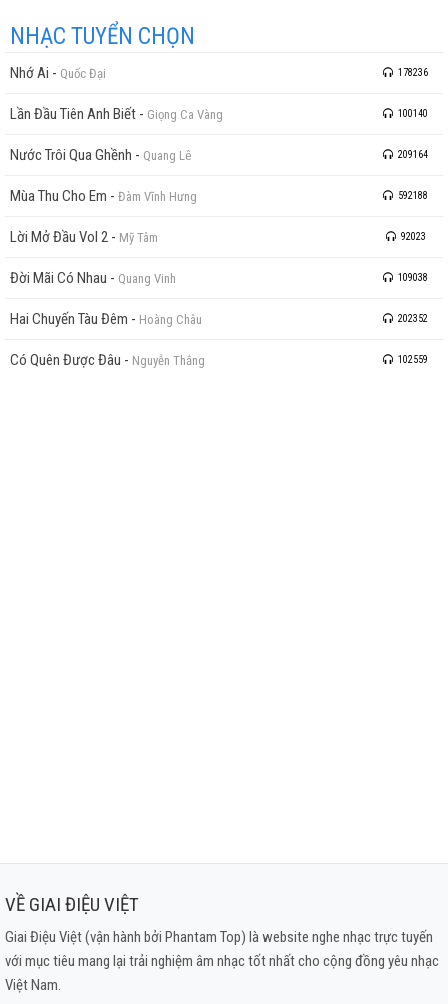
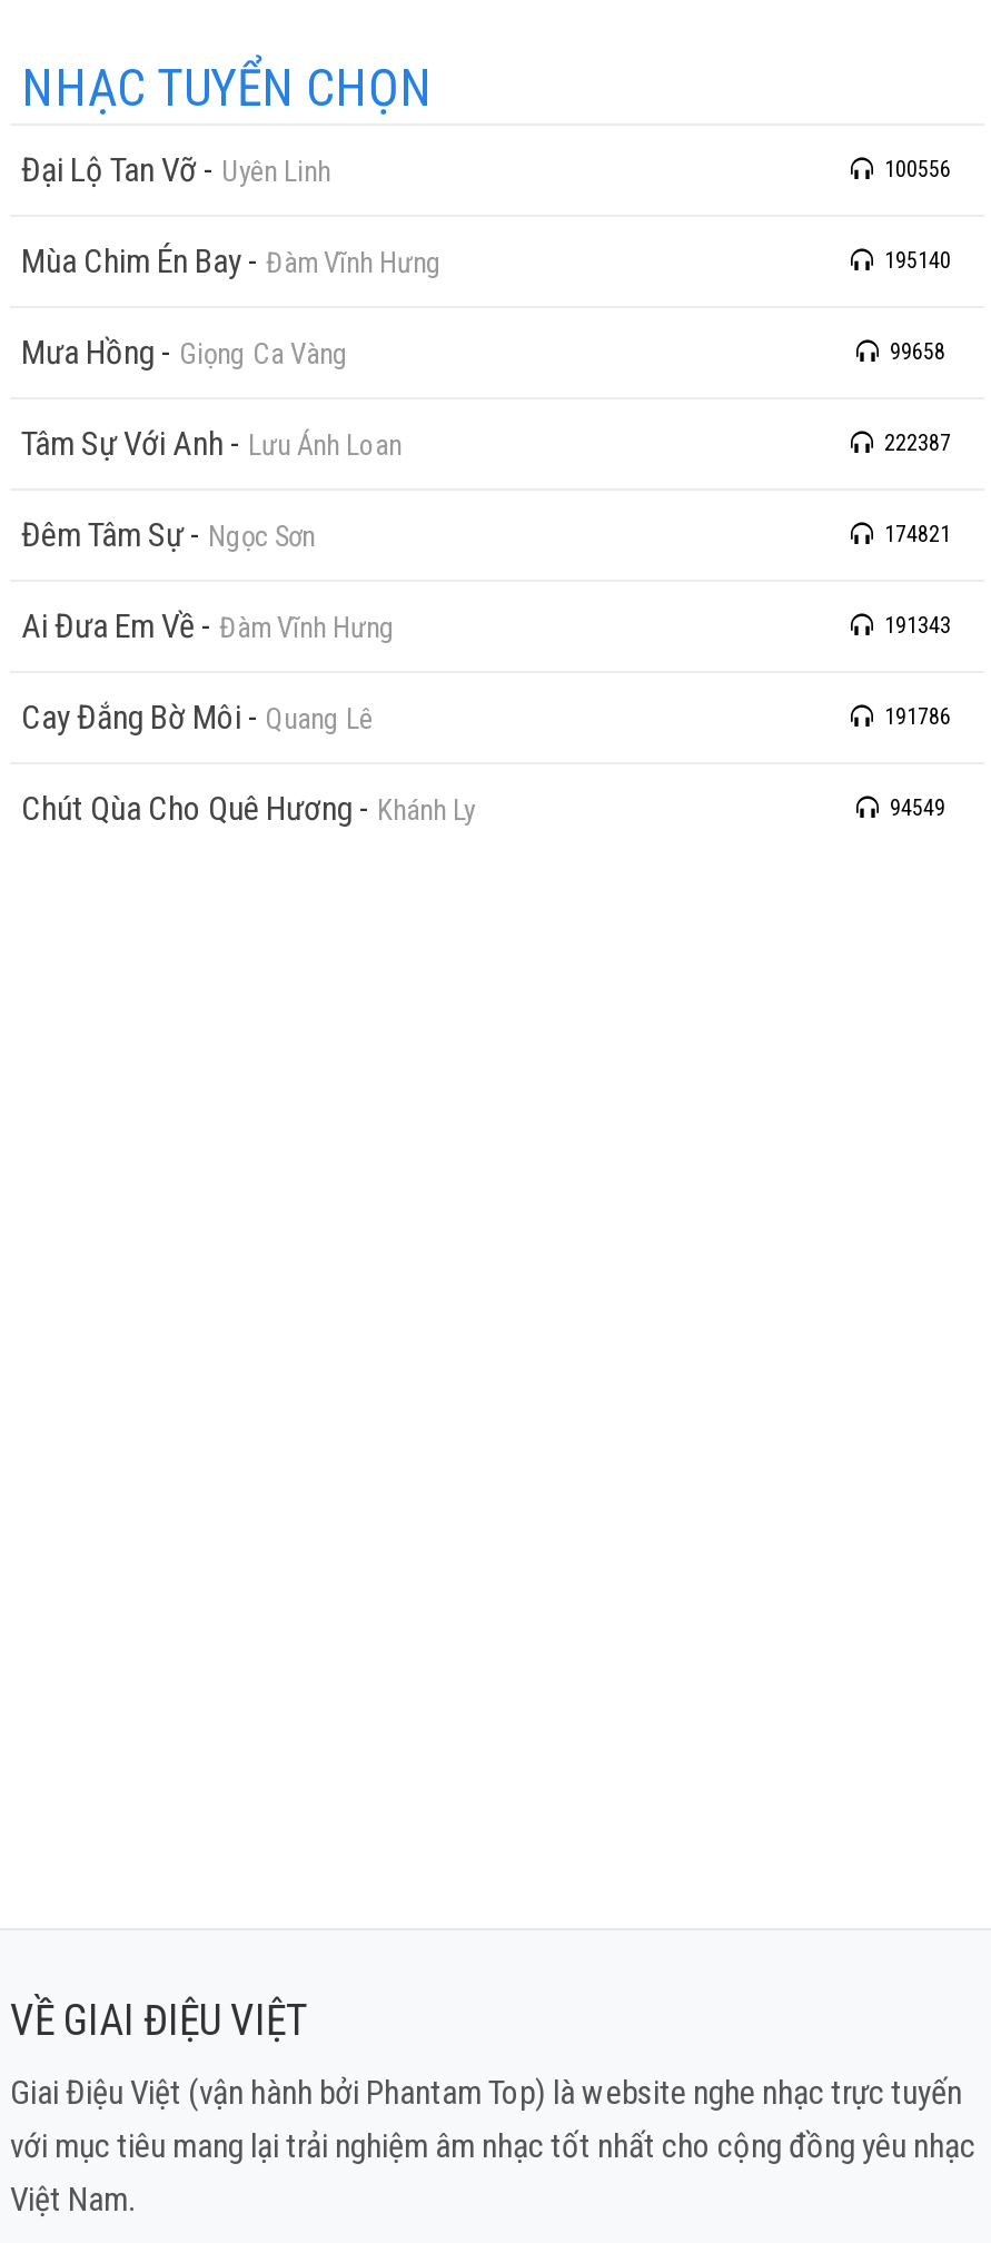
- Nhớ Ai - Quốc Đại
- 178236
+ Đại Lộ Tan Vỡ - Uyên Linh
+ 100556

- Lần Đầu Tiên Anh Biết - Giọng Ca Vàng
- 100140
+ Mùa Chim Én Bay - Đàm Vĩnh Hưng
+ 195140

- Nước Trôi Qua Ghềnh - Quang Lê
- 209164
+ Mưa Hồng - Giọng Ca Vàng
+ 99658

- Mùa Thu Cho Em - Đàm Vĩnh Hưng
- 592188
+ Tâm Sự Với Anh - Lưu Ánh Loan
+ 222387

- Lời Mở Đầu Vol 2- Mỹ Tâm
- 92023
+ Đêm Tâm Sự- Ngọc Sơn
+ 174821

- Đời Mãi Có Nhau - Quang Vinh
- 109038
+ Ai Đưa Em Về - Đàm Vĩnh Hưng
+ 191343

- Hai Chuyến Tàu Đêm - Hoàng Châu
- 202352
+ Cay Đắng Bờ Môi - Quang Lê
+ 191786

- Có Quên Được Đâu - Nguyễn Thắng
- 102559
+ Chút Qùa Cho Quê Hương - Khánh Ly
+ 94549
